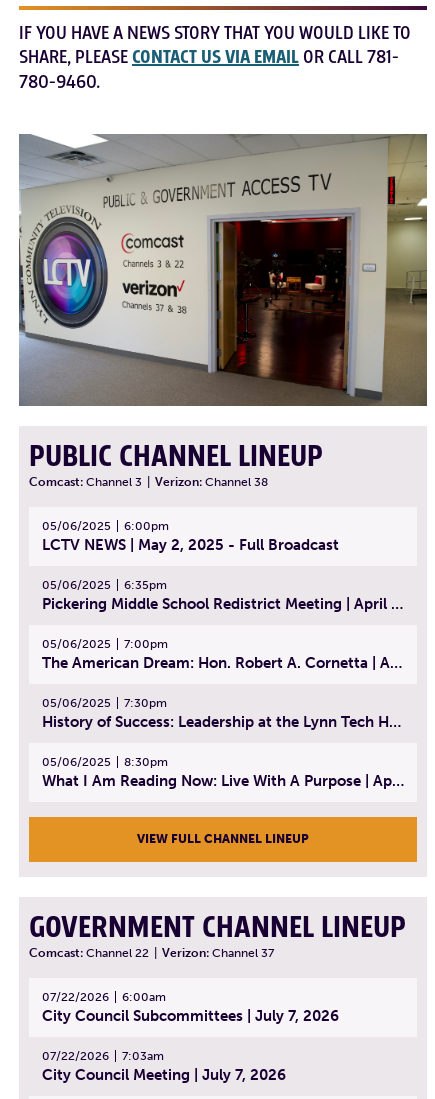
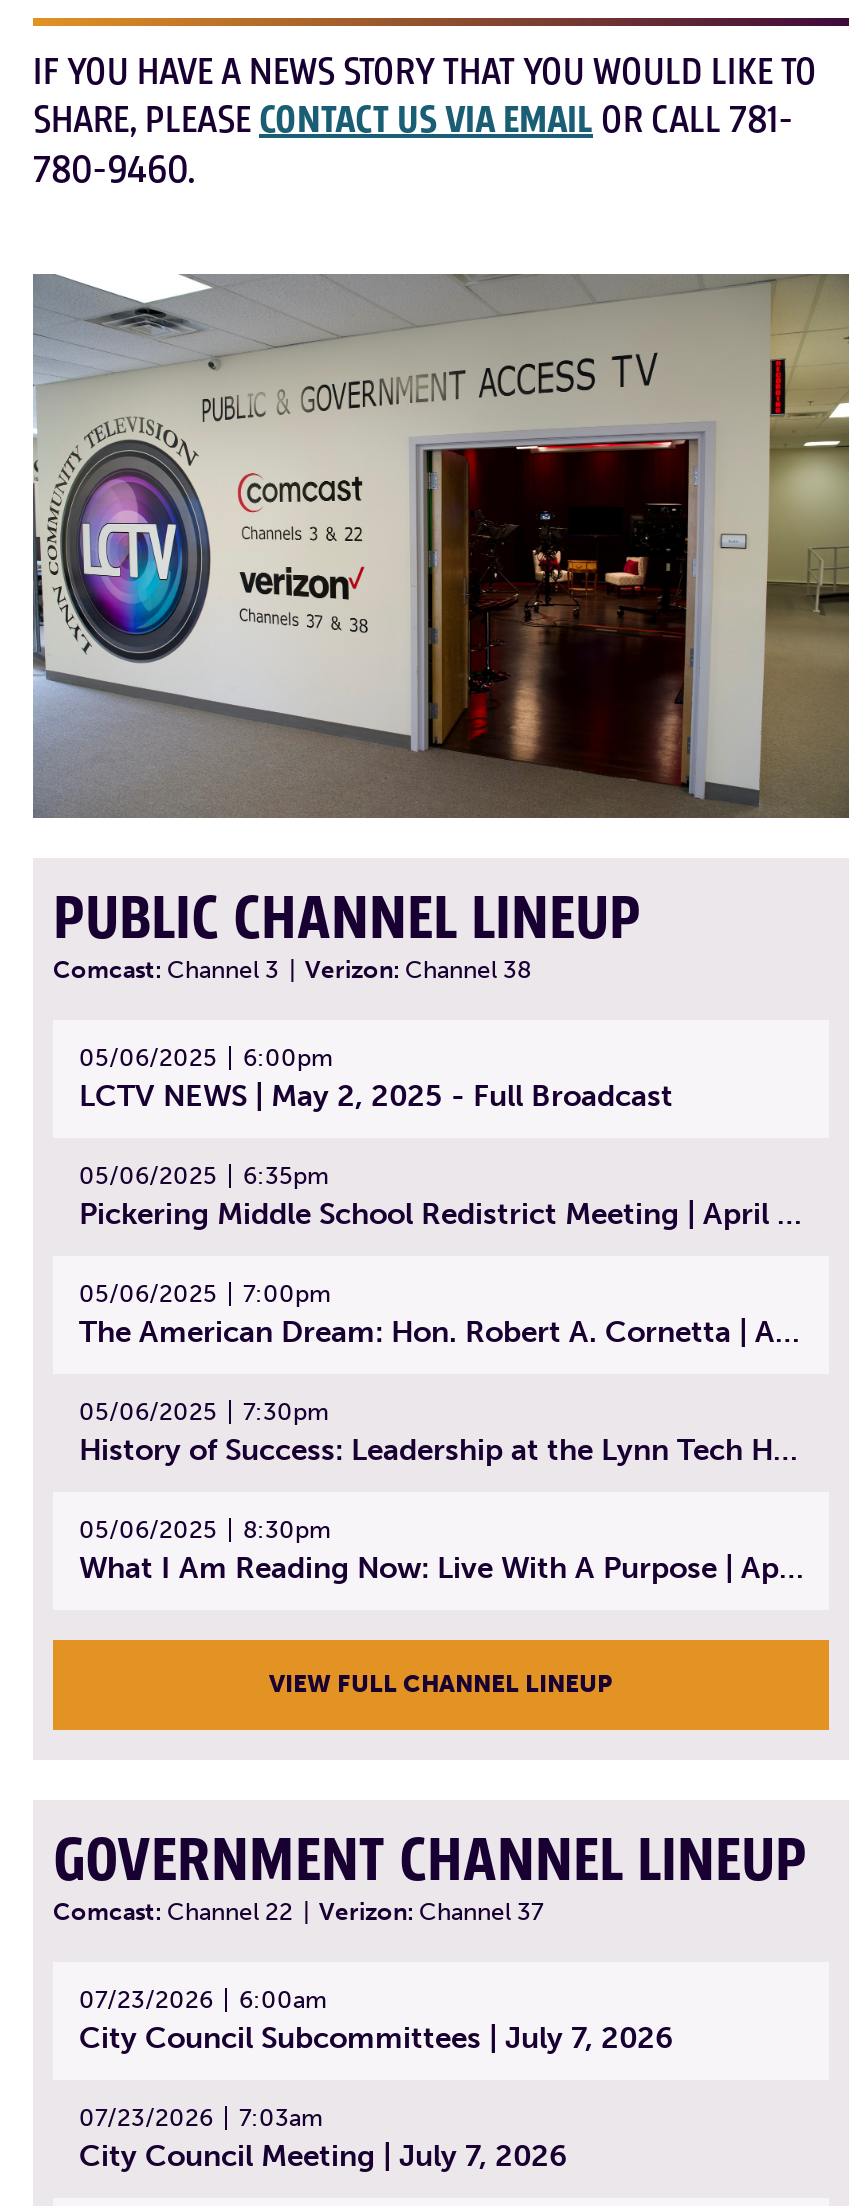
- 07/22/2026 6:00am
+ 07/23/2026 6:00am

- 07/22/2026 7:03am
+ 07/23/2026 7:03am
